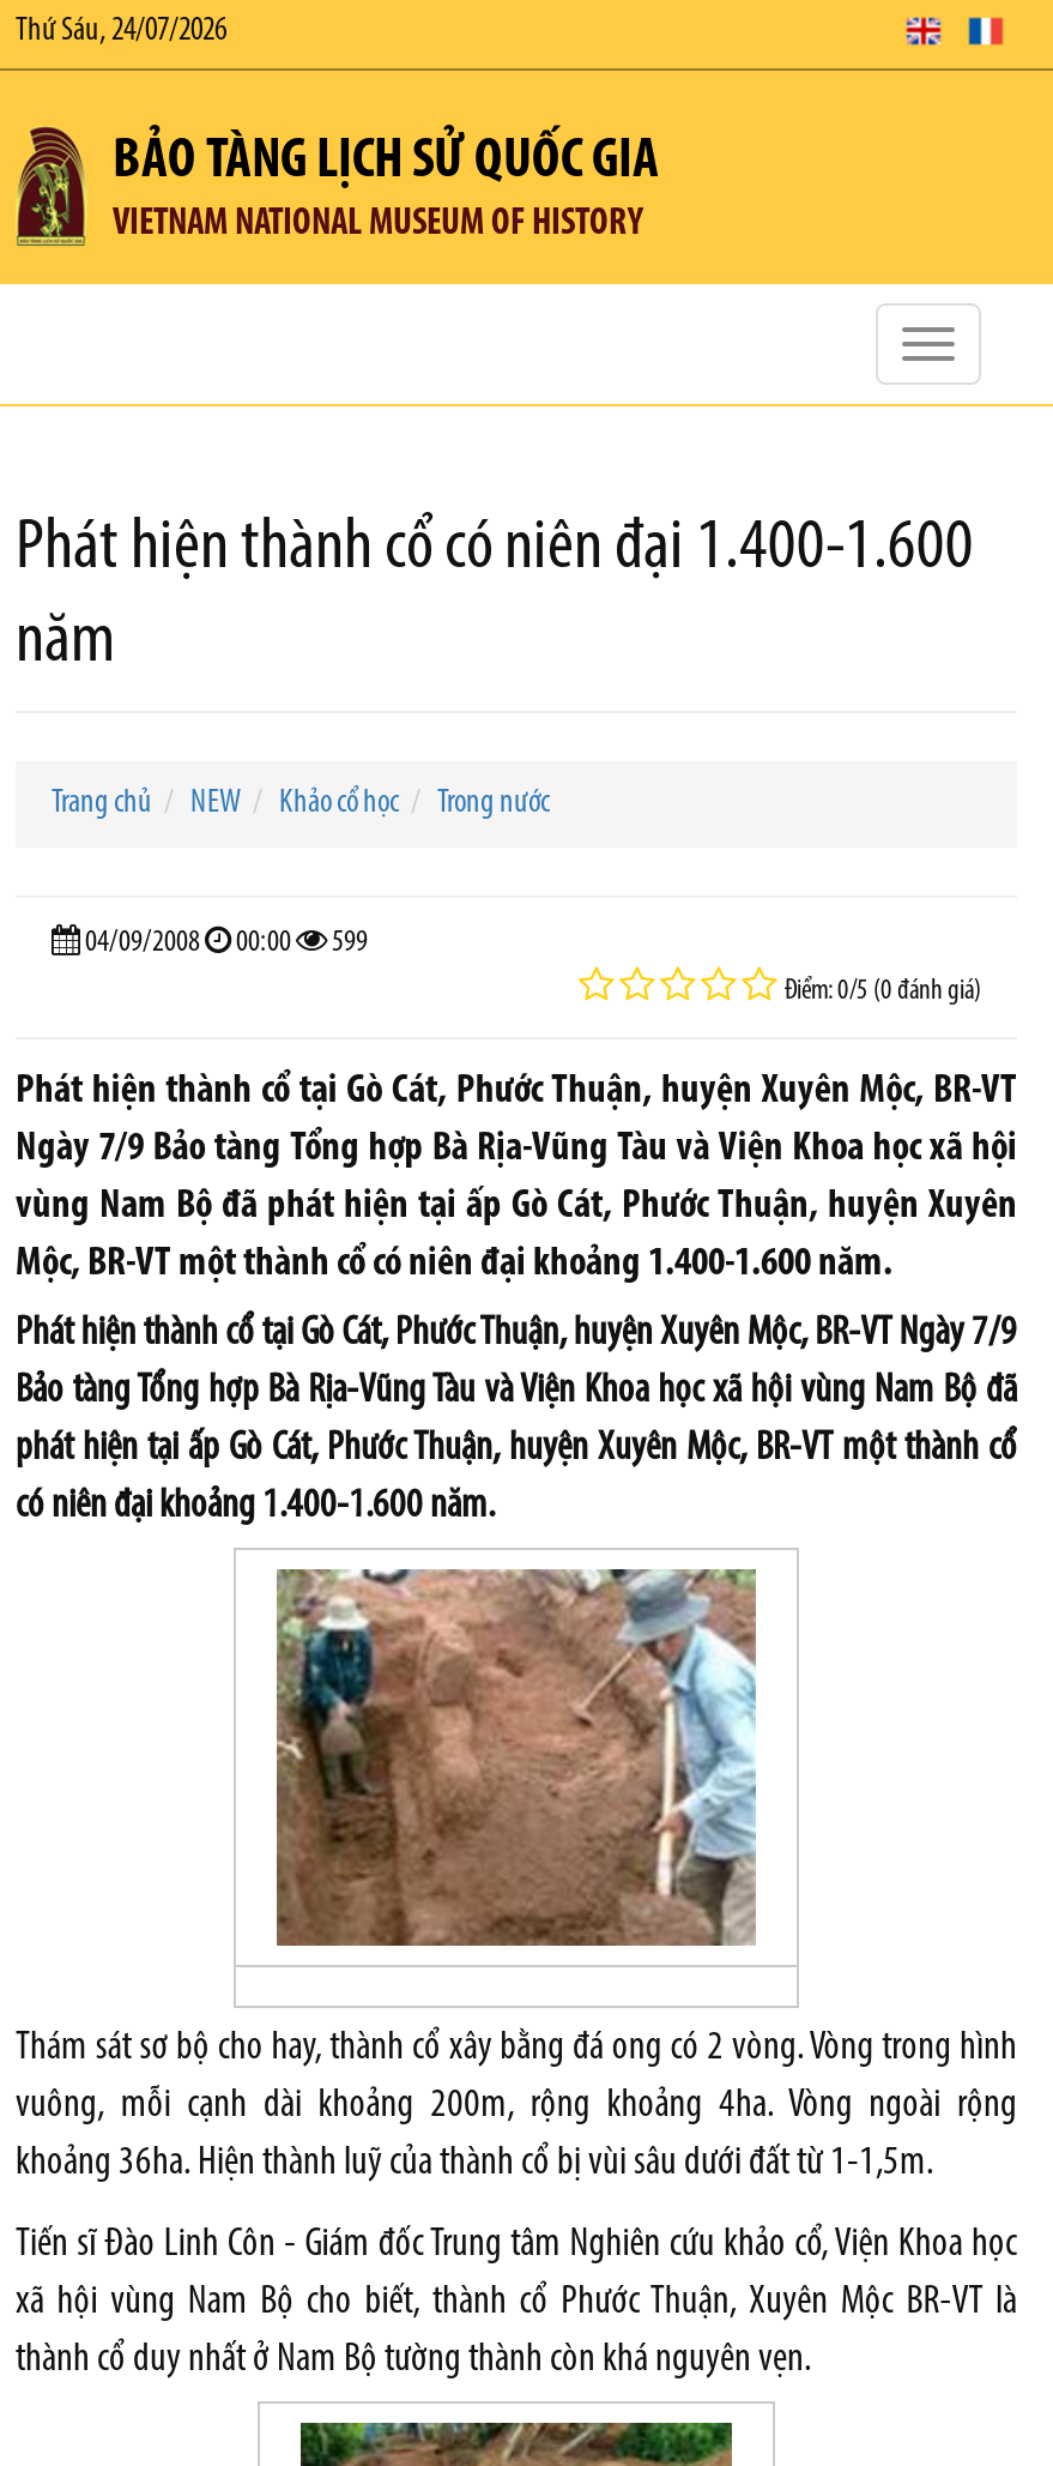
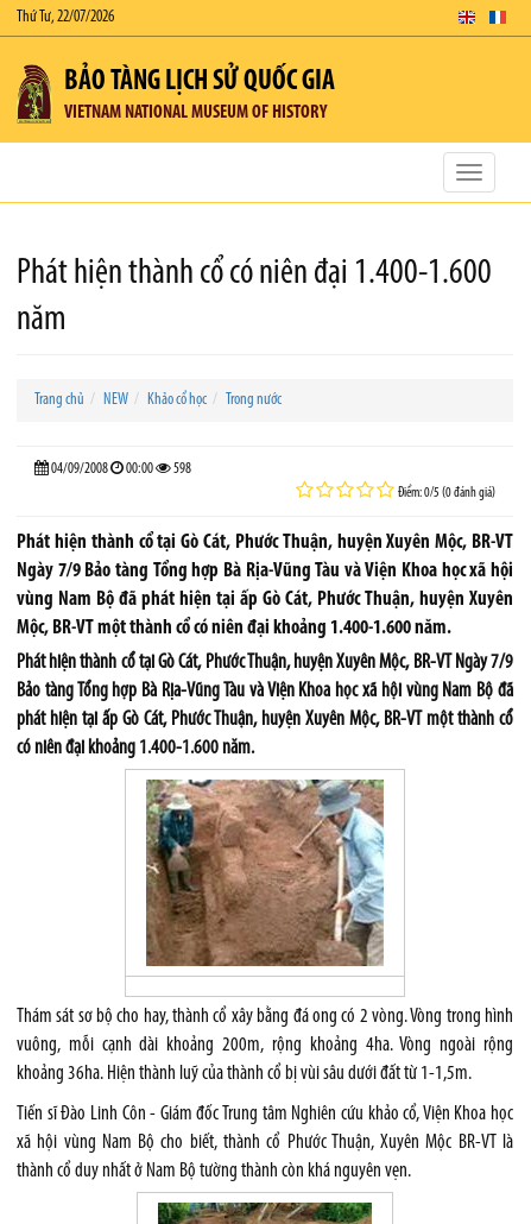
- Thứ Sáu, 24/07/2026
+ Thứ Tư, 22/07/2026

- 04/09/2008 00:00 599
+ 04/09/2008 00:00 598
